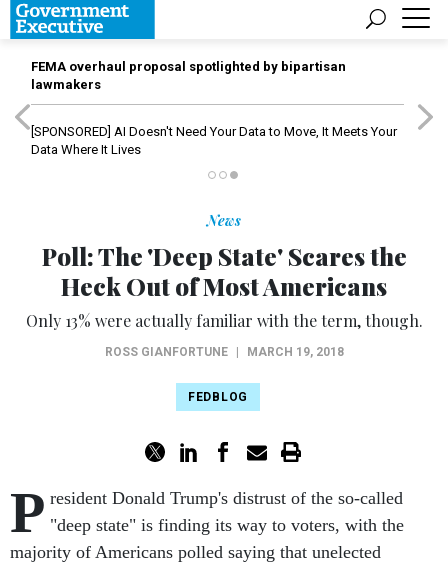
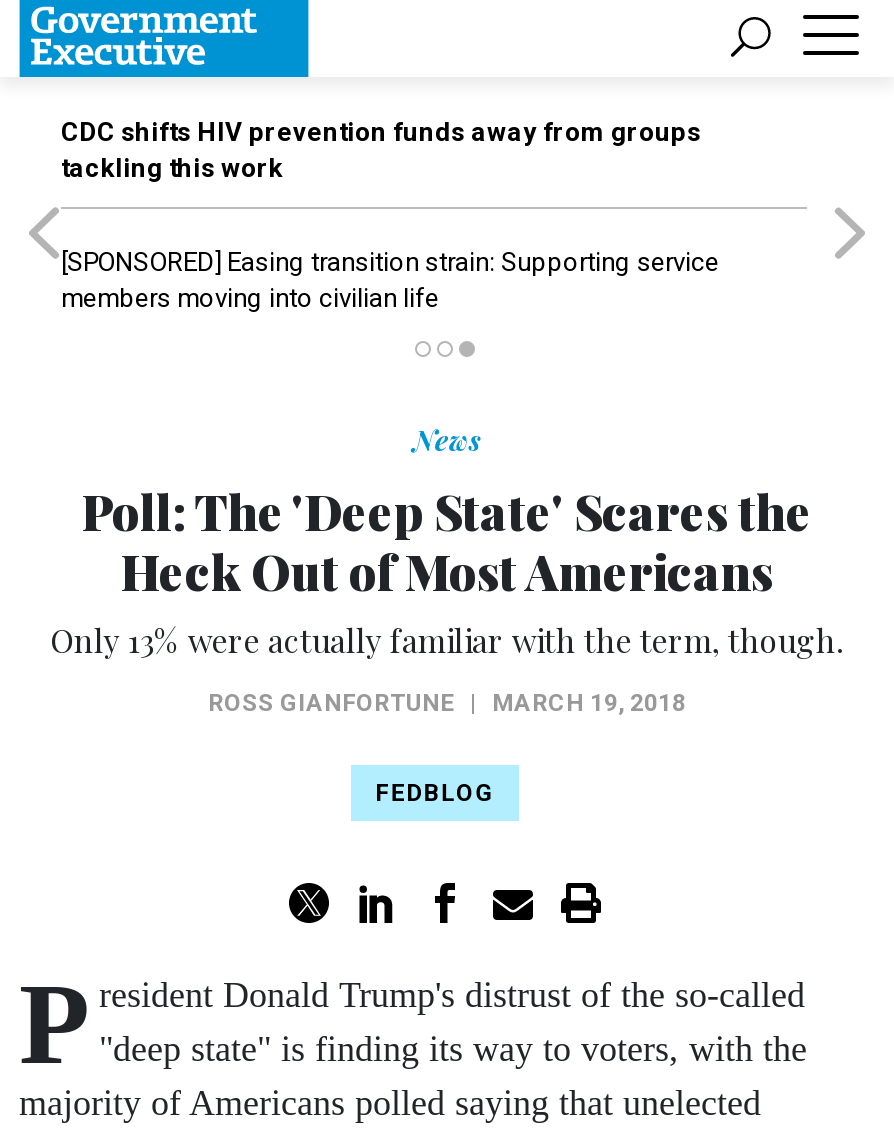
- FEMA overhaul proposal spotlighted by bipartisan
- lawmakers
+ CDC shifts HIV prevention funds away from groups
+ tackling this work

- [SPONSORED] AI Doesn't Need Your Data to Move, It Meets Your
- Data Where It Lives
+ [SPONSORED] Easing transition strain: Supporting service
+ members moving into civilian life
